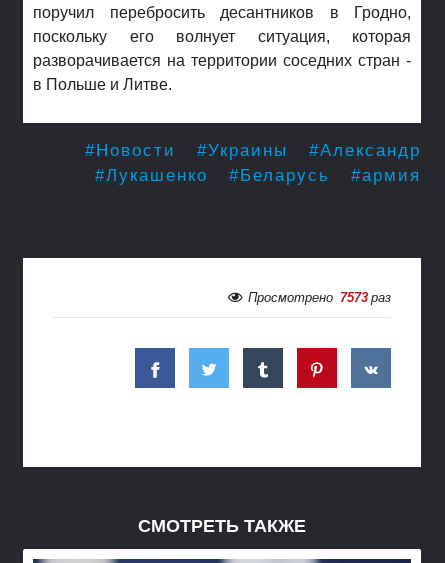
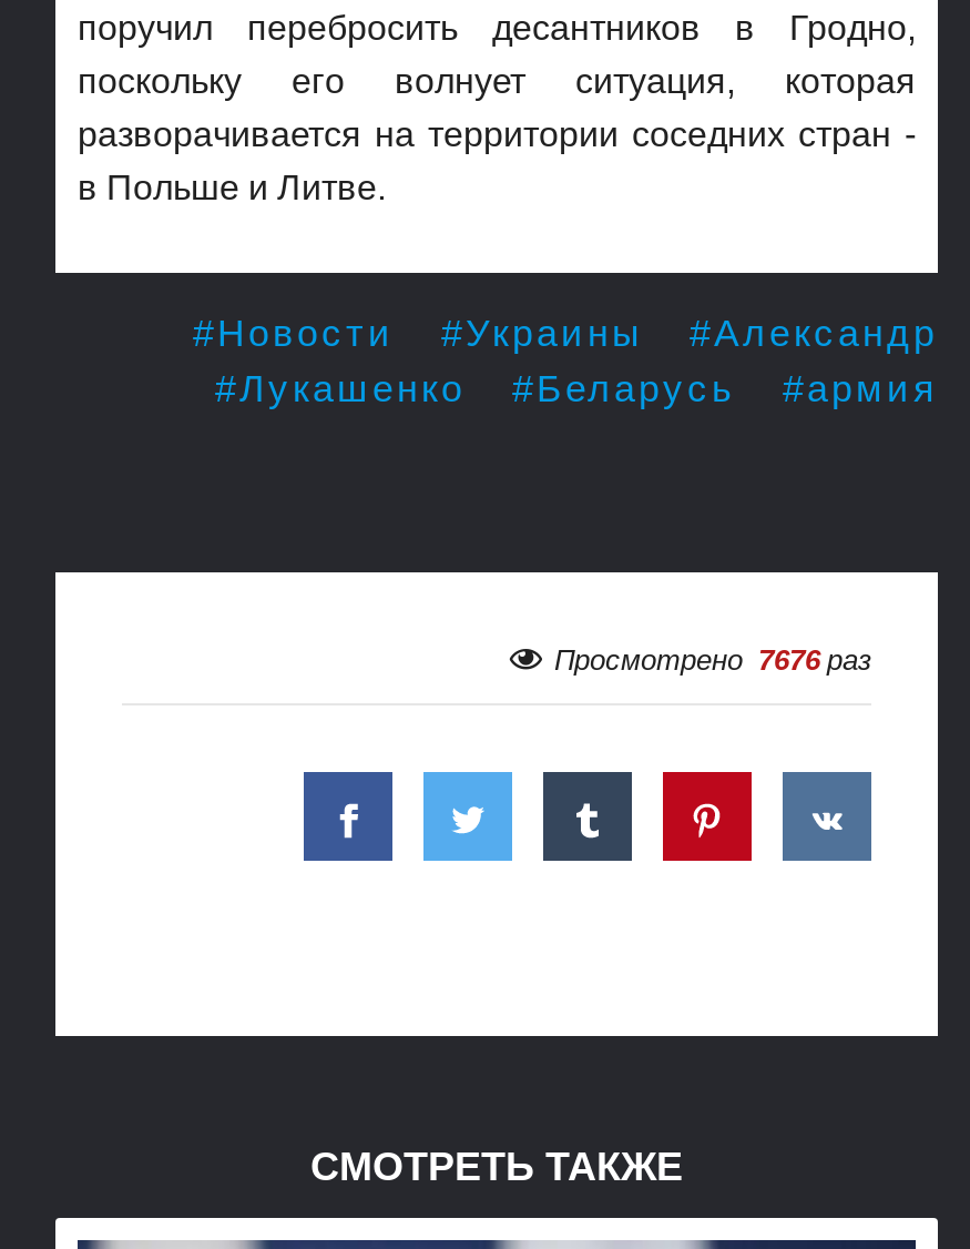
- Просмотрено 7573 раз
+ Просмотрено 7676 раз
